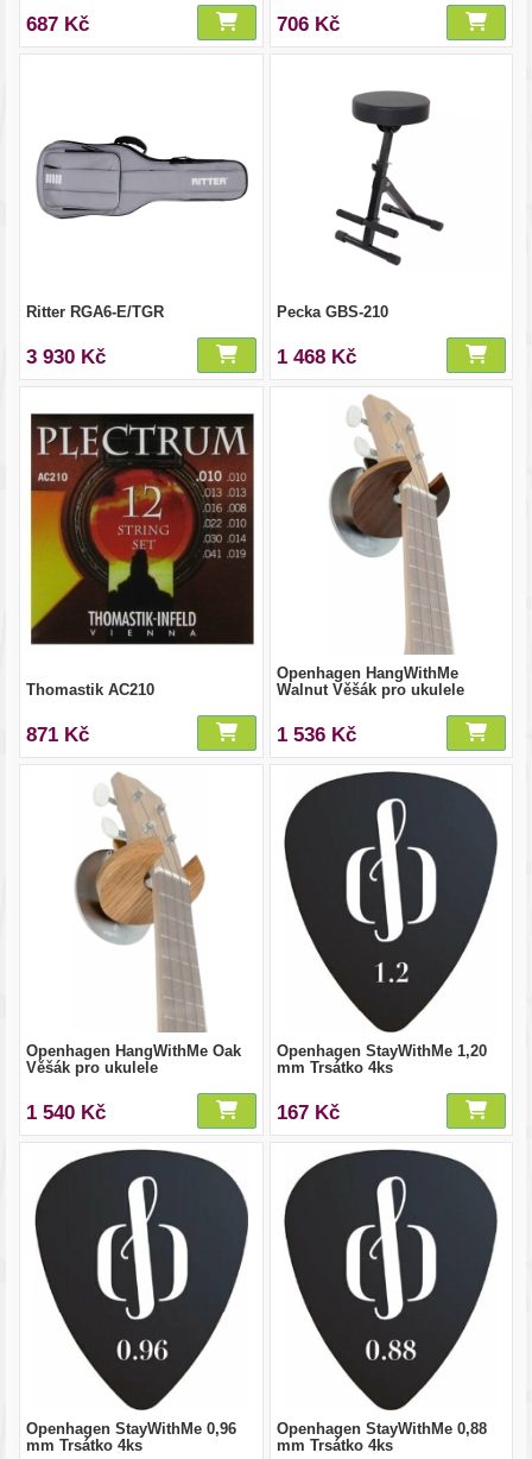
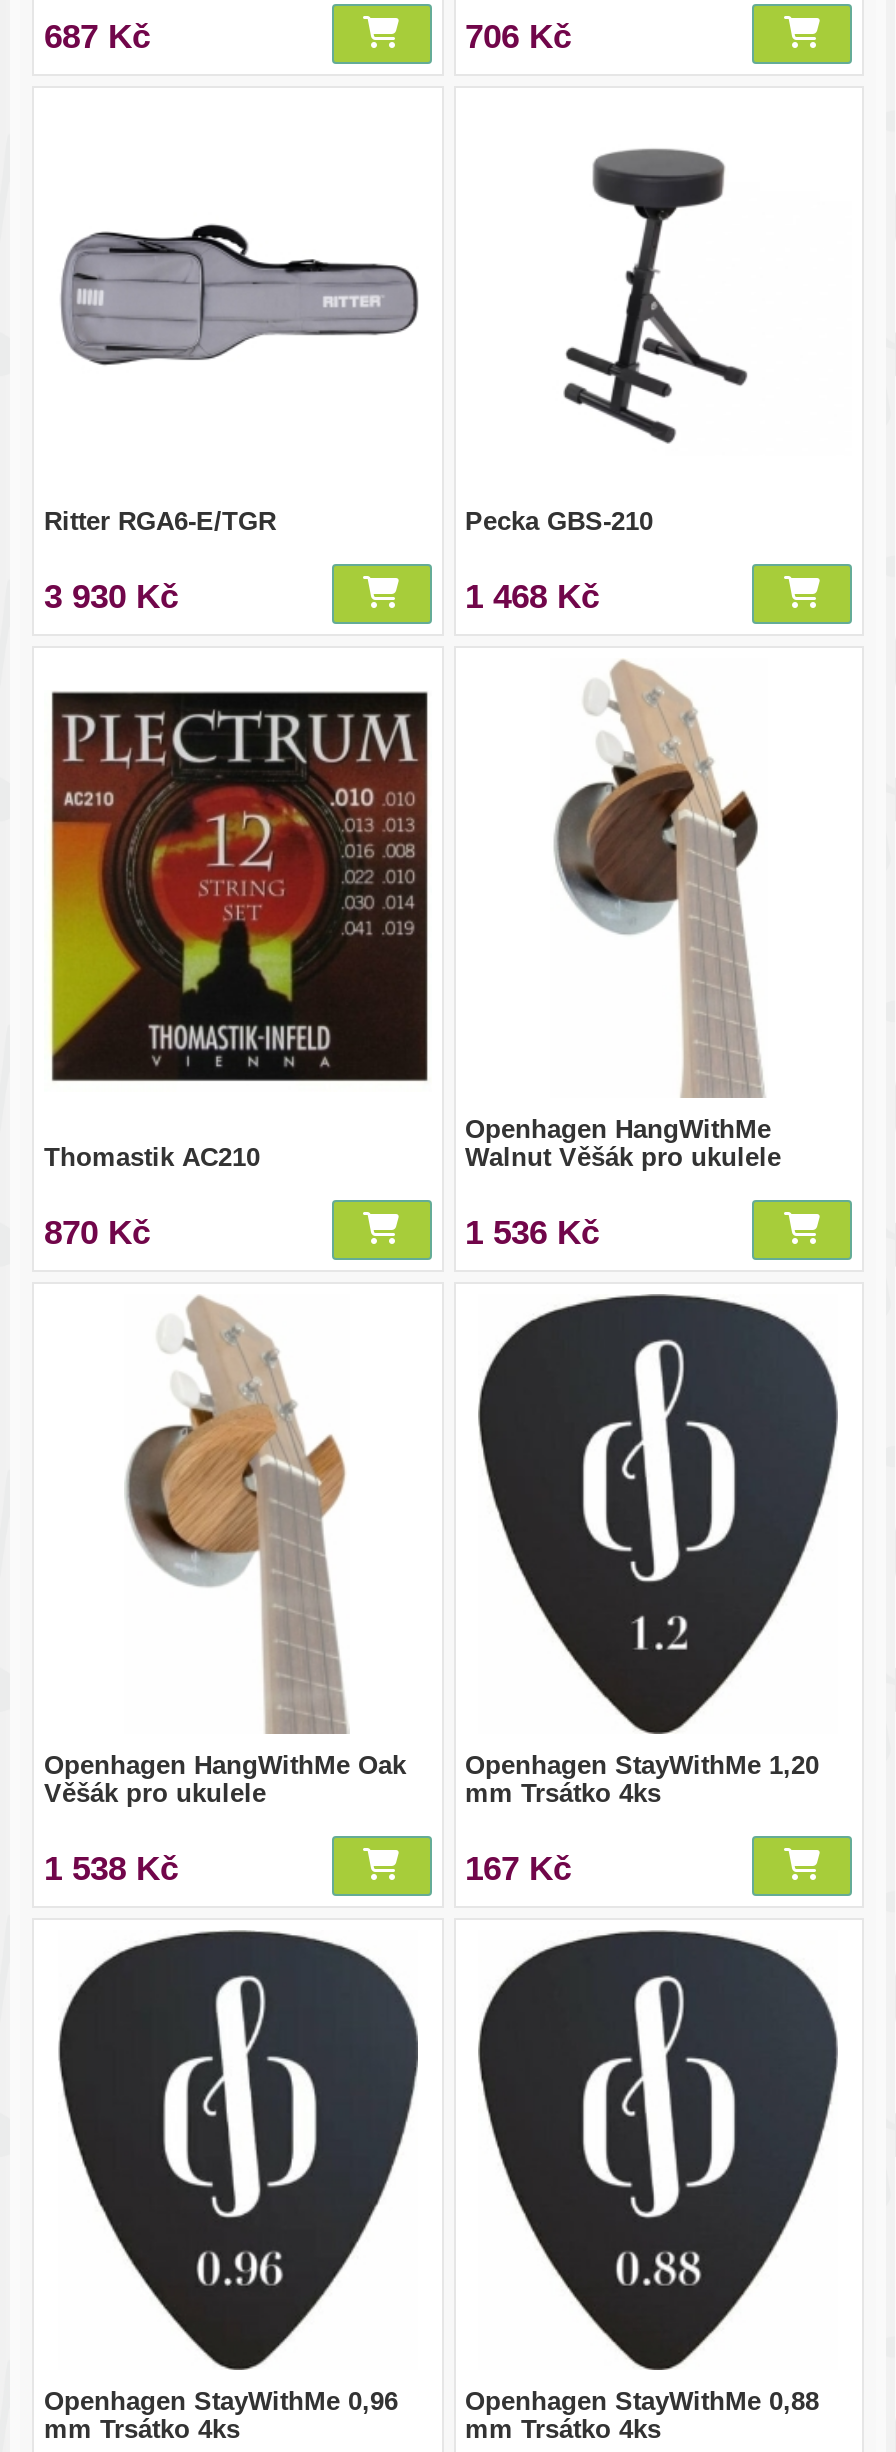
- 871 Kč
+ 870 Kč

- 1 540 Kč
+ 1 538 Kč
